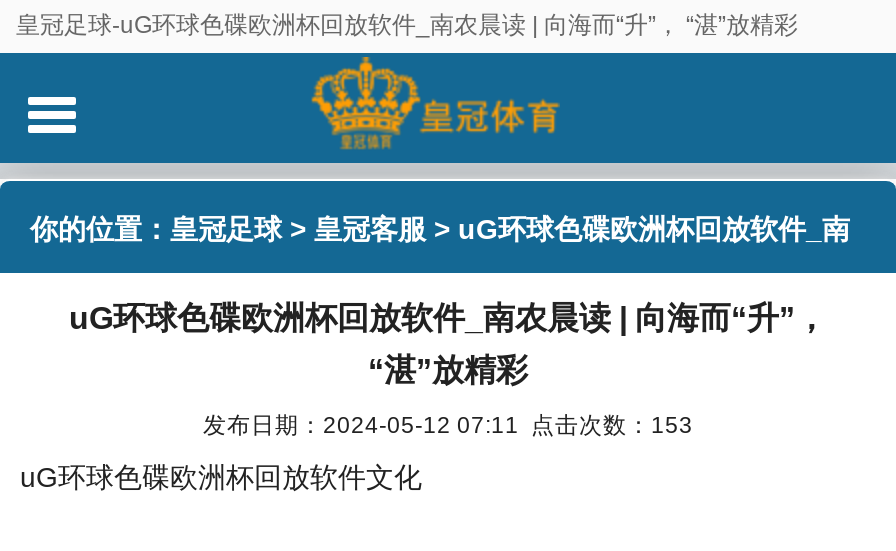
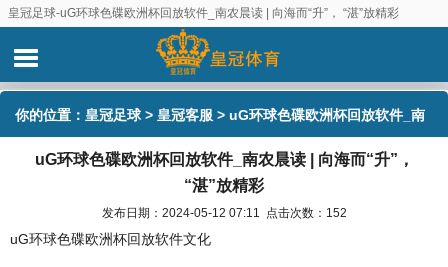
- 发布日期：2024-05-12 07:11 点击次数：153
+ 发布日期：2024-05-12 07:11 点击次数：152
